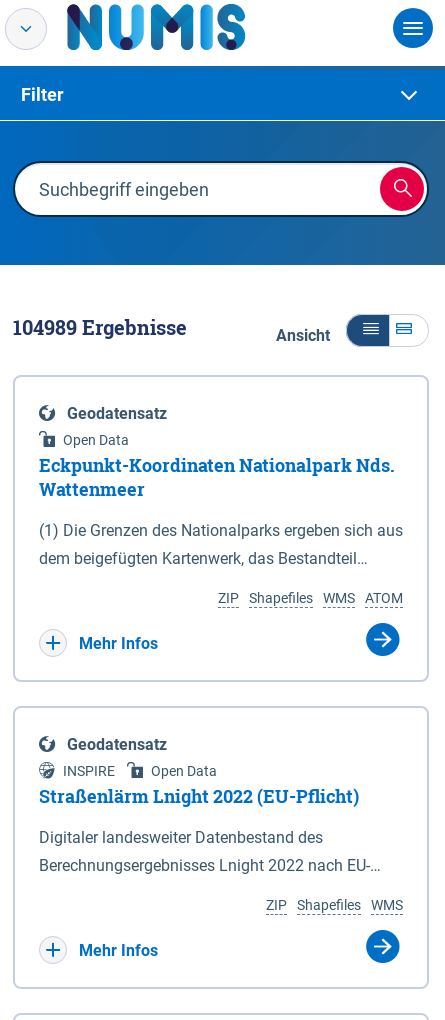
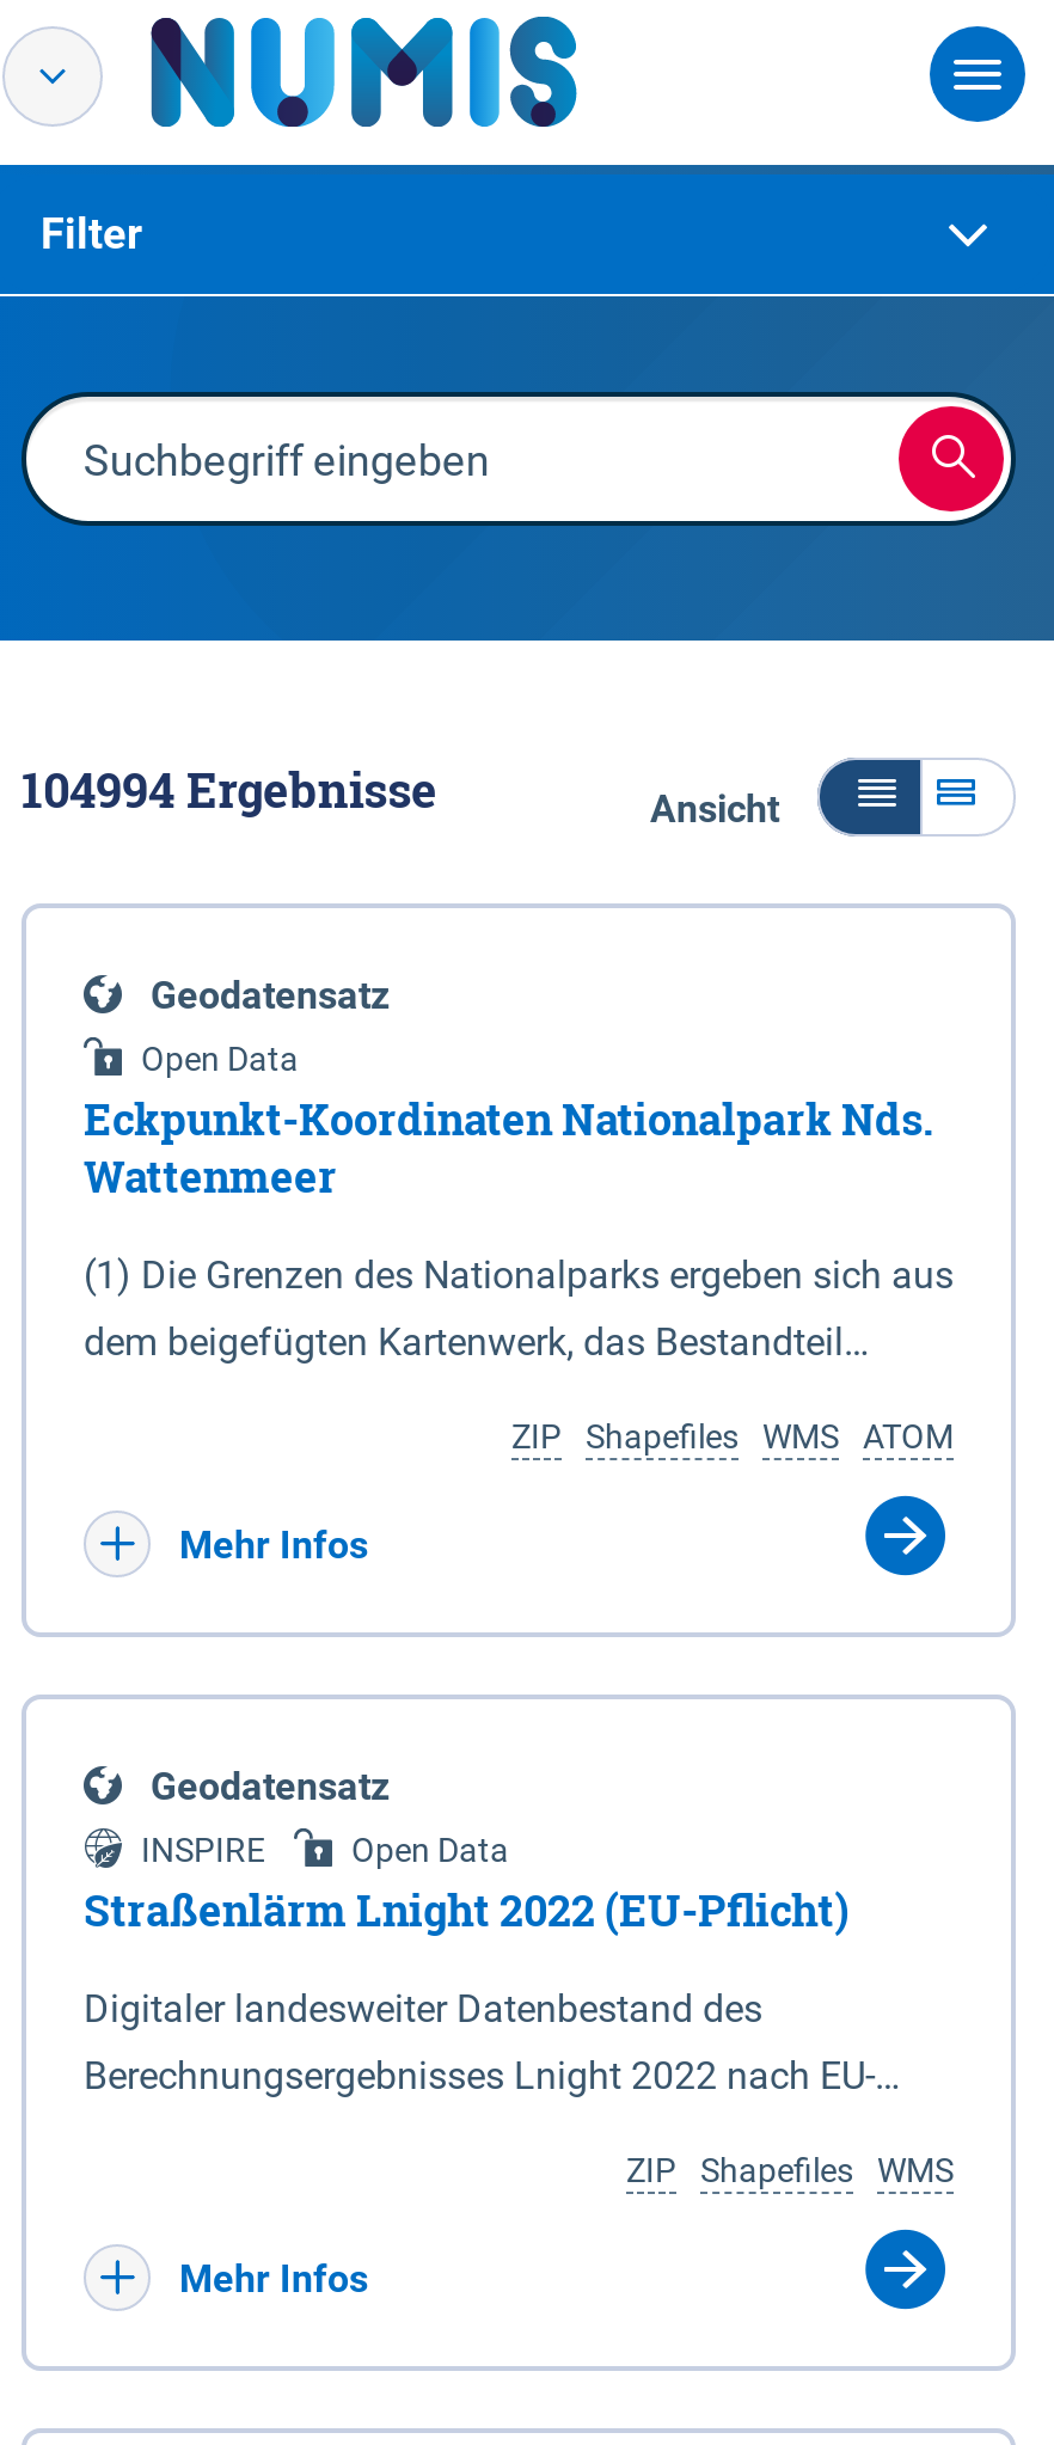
- 104989 Ergebnisse
+ 104994 Ergebnisse
